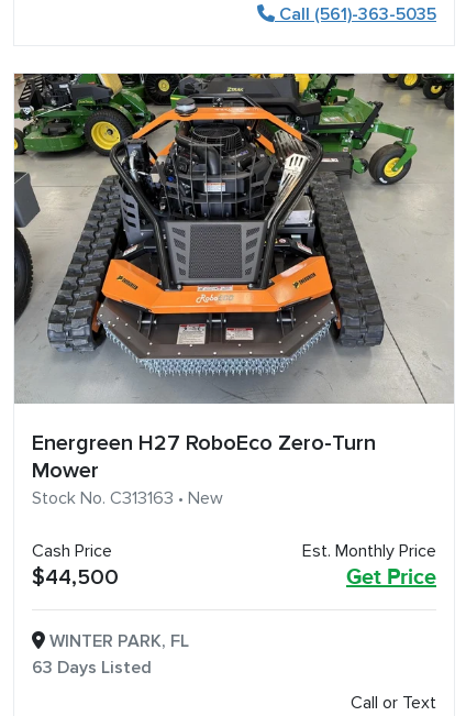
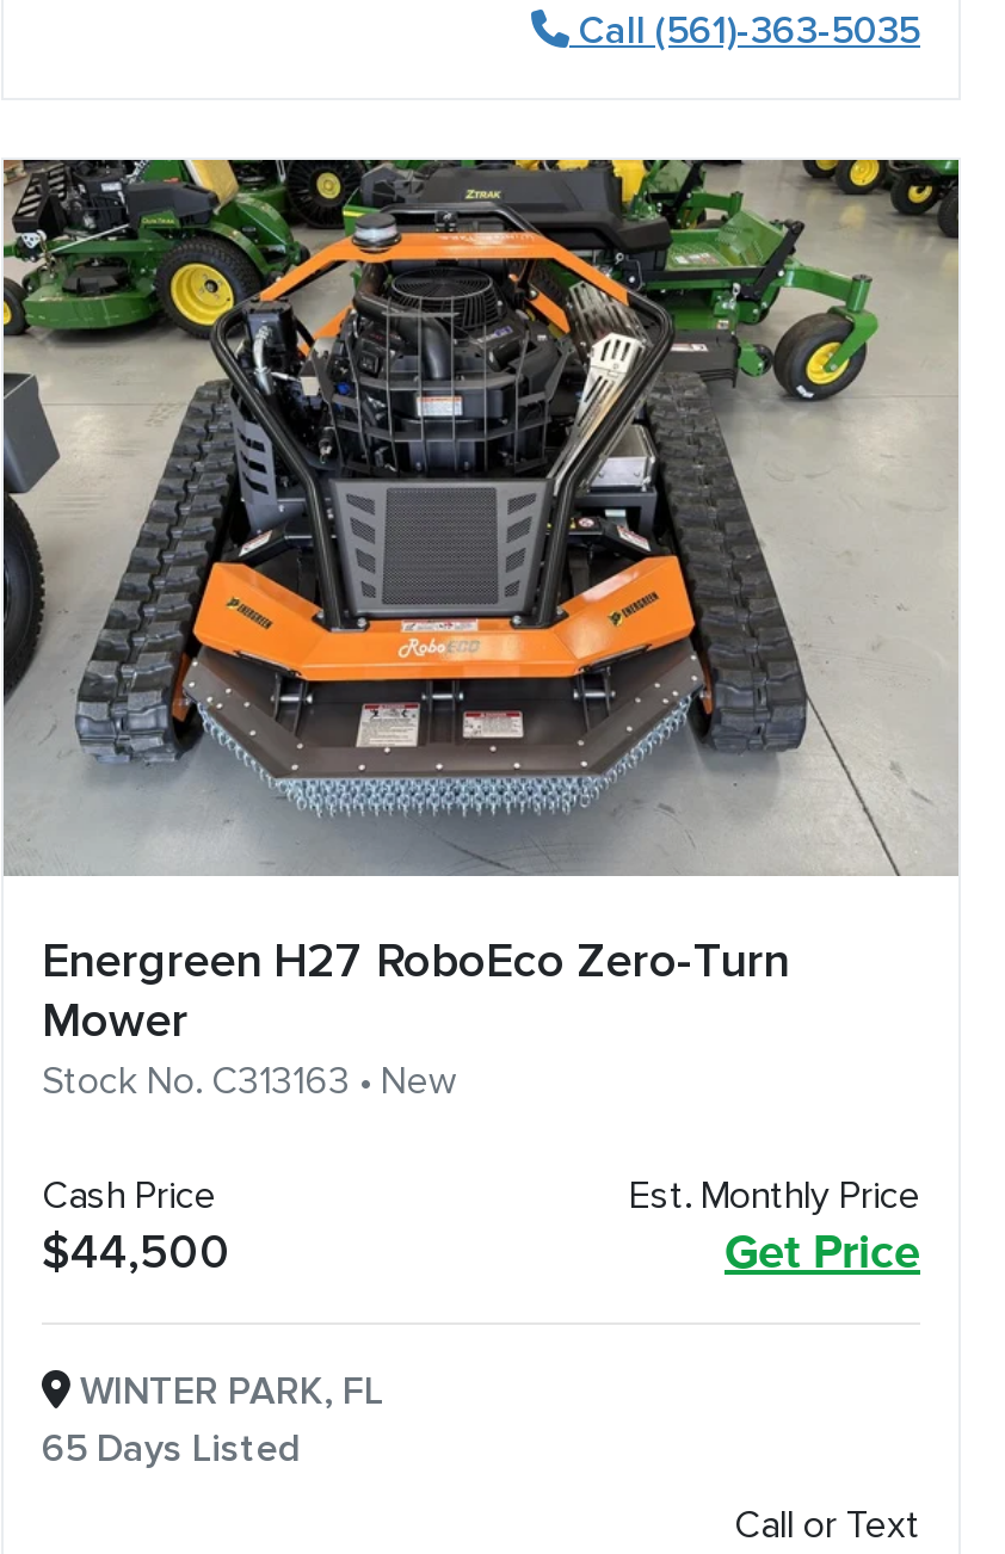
- 63 Days Listed
+ 65 Days Listed
